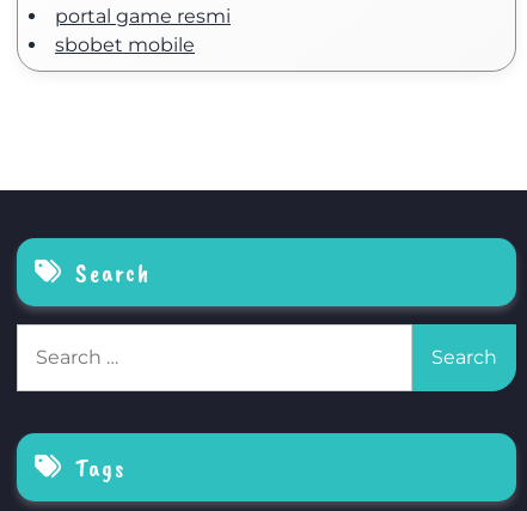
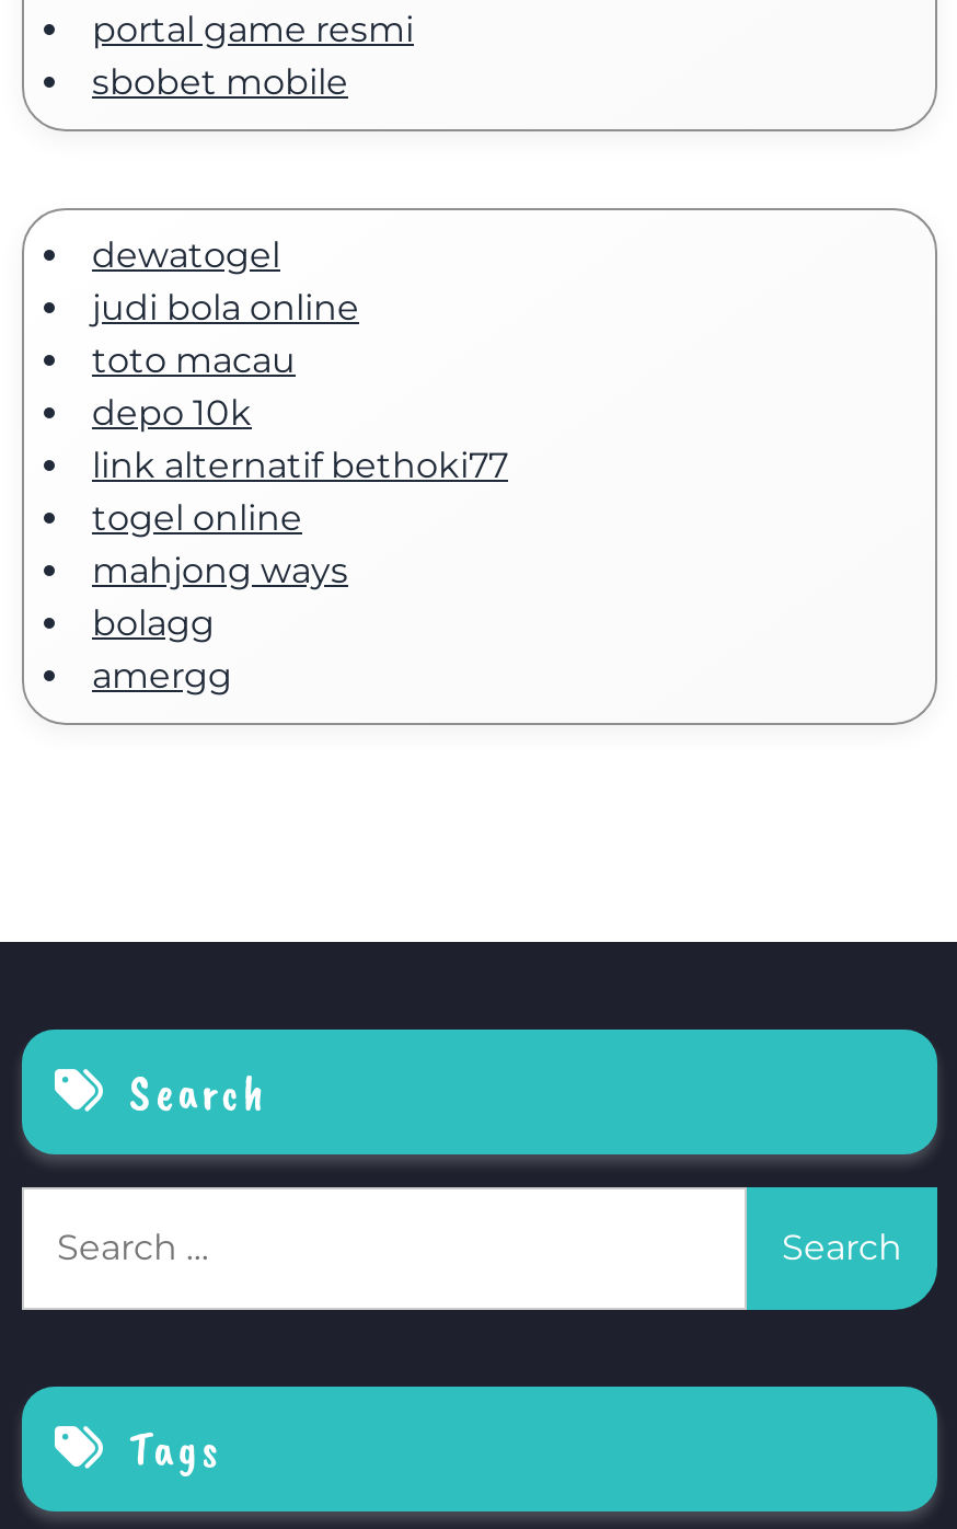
+ dewatogel
+ judi bola online
+ toto macau
+ depo 10k
+ link alternatif bethoki77
+ togel online
+ mahjong ways
+ bolagg
+ amergg
